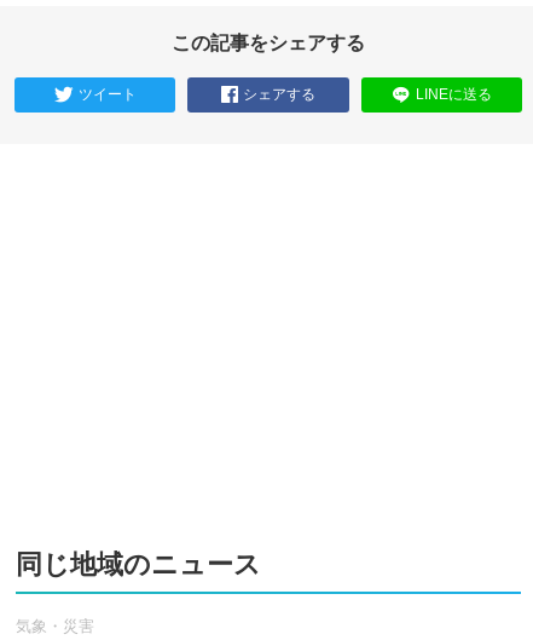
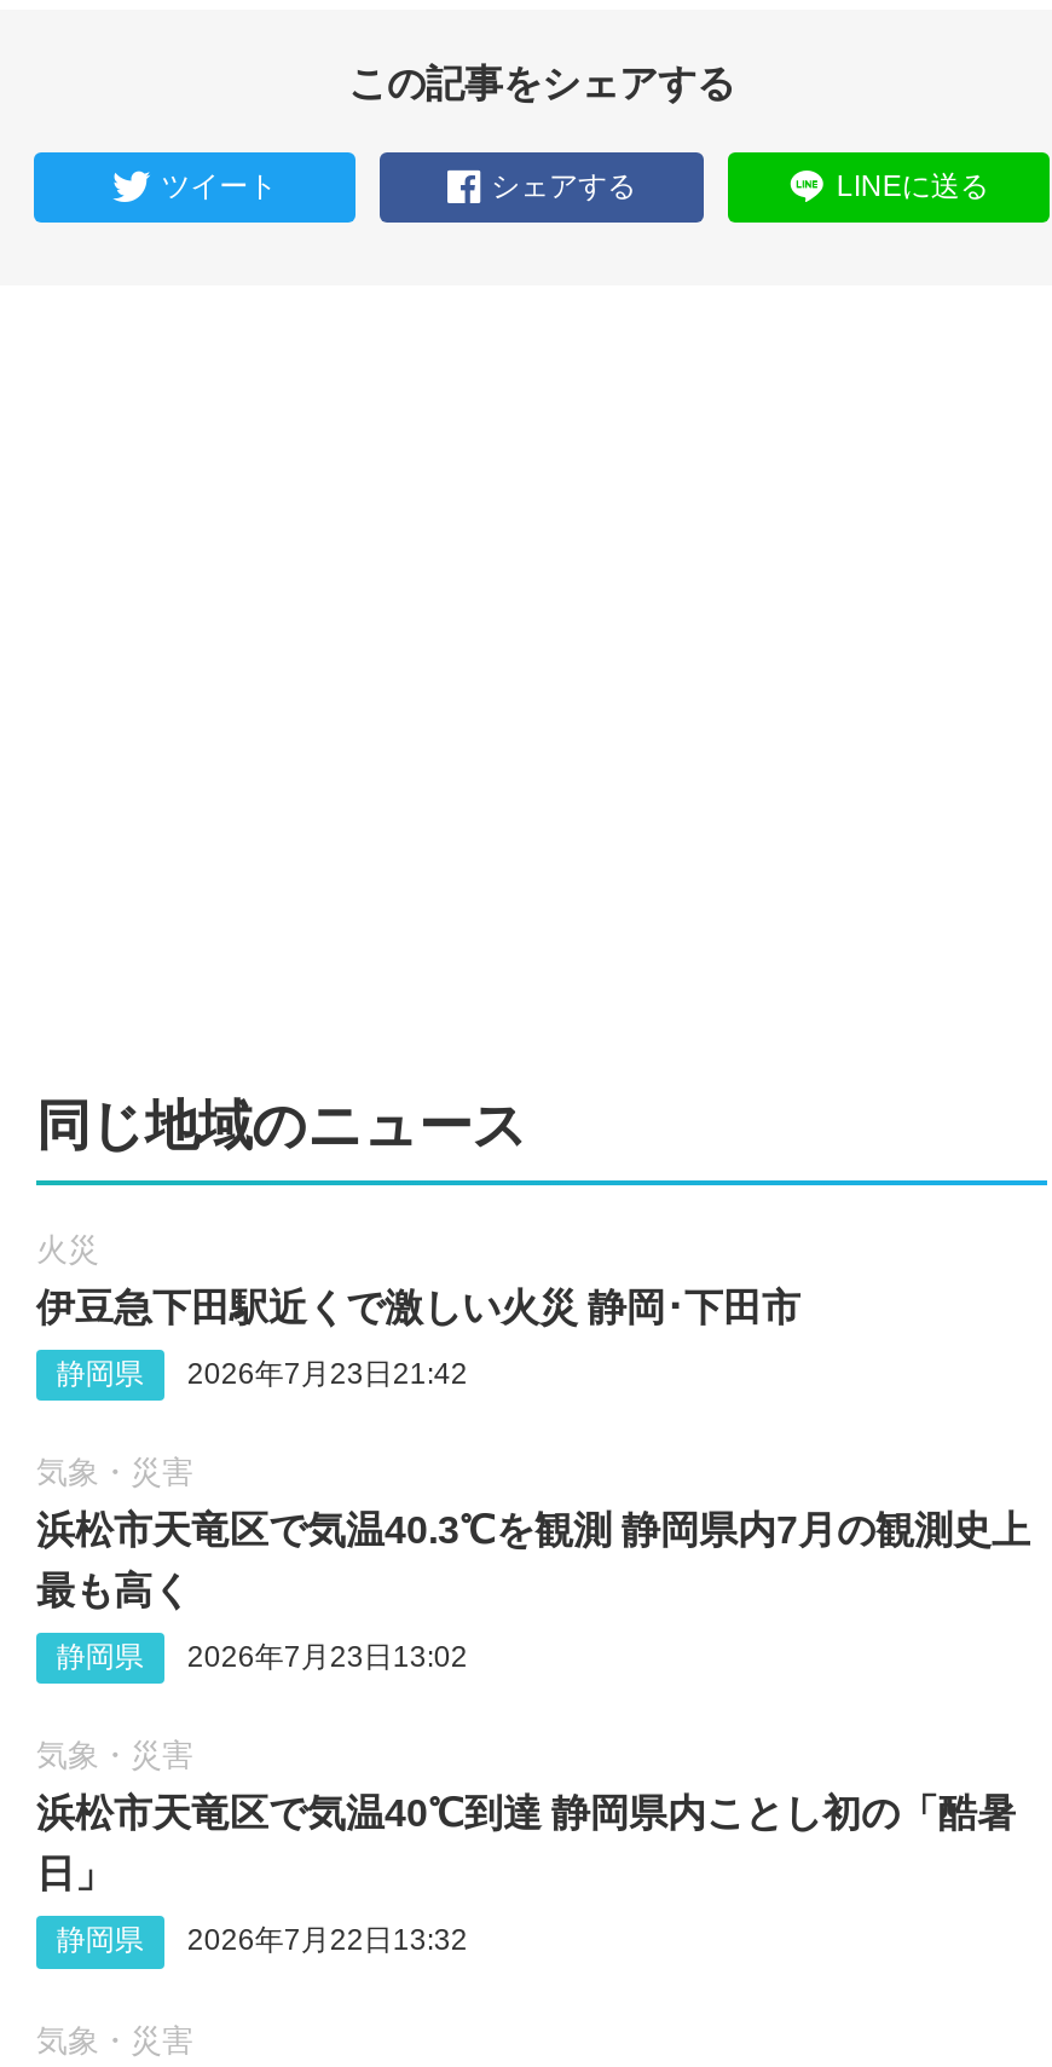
+ 火災
+ 伊豆急下田駅近くで激しい火災 静岡･下田市
+ 静岡県
+ 2026年7月23日21:42
+ 気象・災害
+ 浜松市天竜区で気温40.3℃を観測 静岡県内7月の観測史上
+ 最も高く
+ 静岡県
+ 2026年7月23日13:02
+ 気象・災害
+ 浜松市天竜区で気温40℃到達 静岡県内ことし初の「酷暑
+ 日」
+ 静岡県
+ 2026年7月22日13:32
